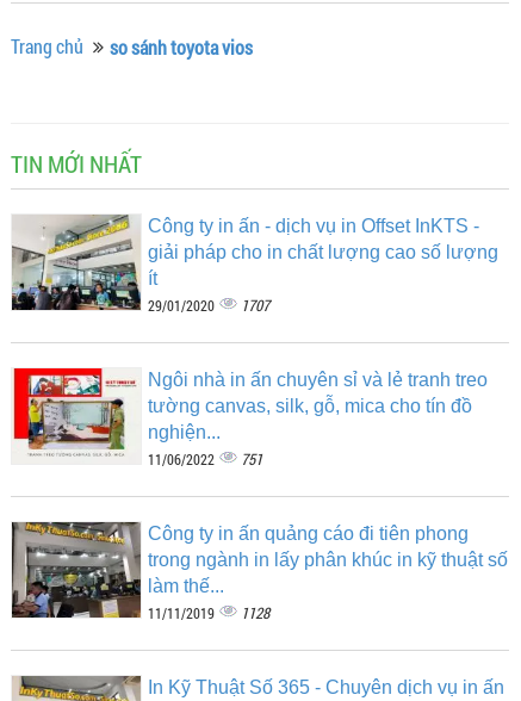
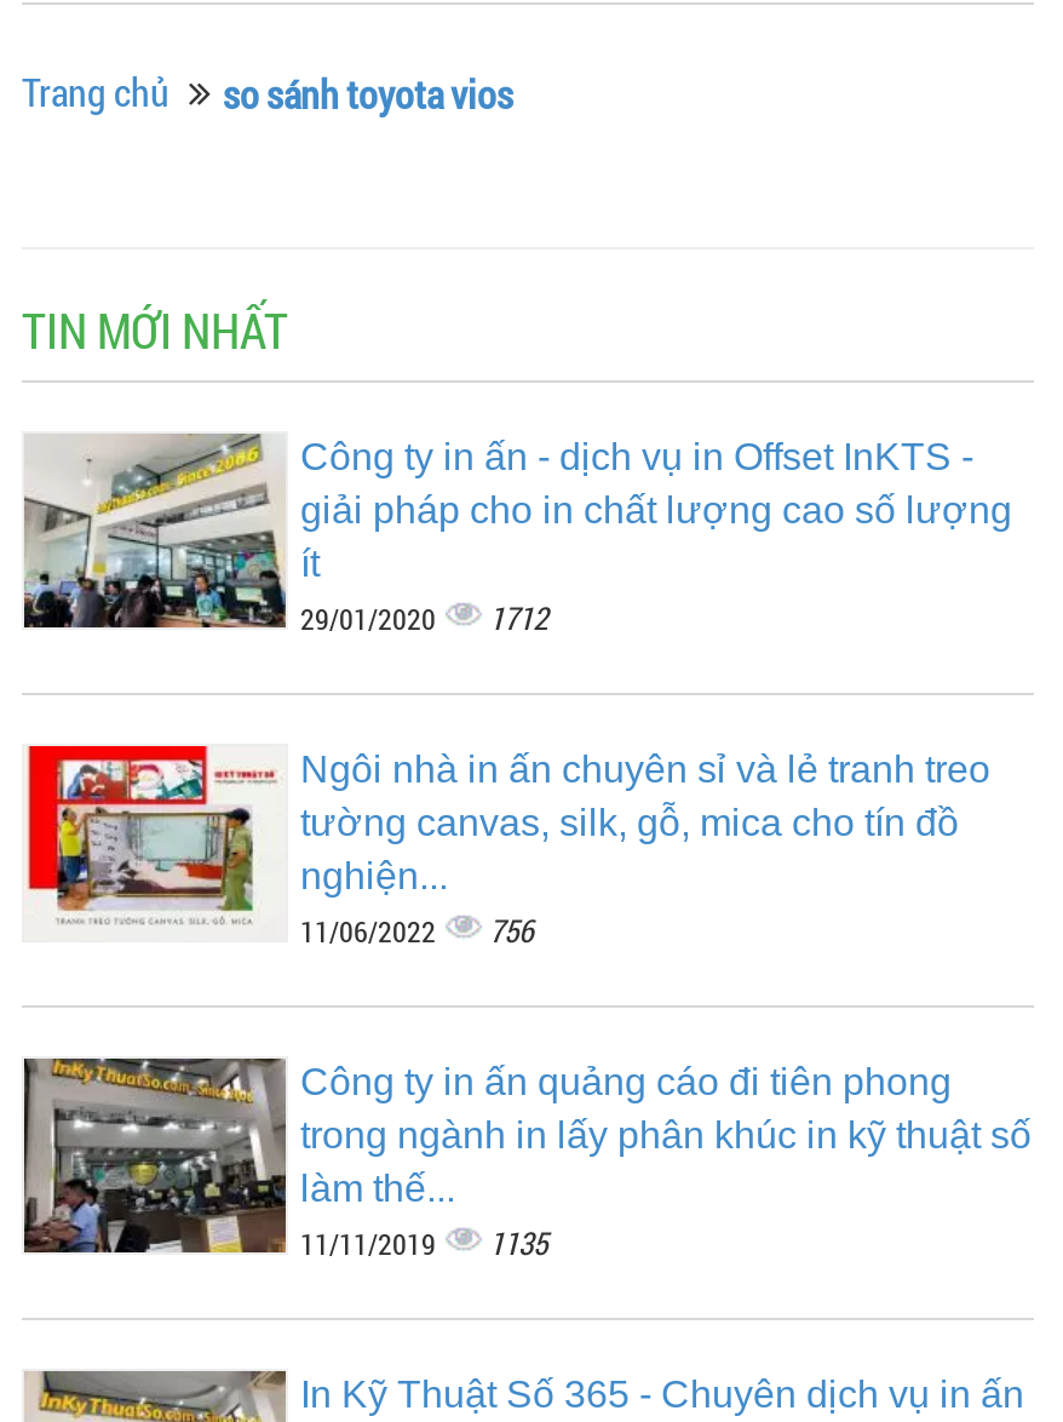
- 29/01/2020 1707
+ 29/01/2020 1712

- 11/06/2022 751
+ 11/06/2022 756

- 11/11/2019 1128
+ 11/11/2019 1135
